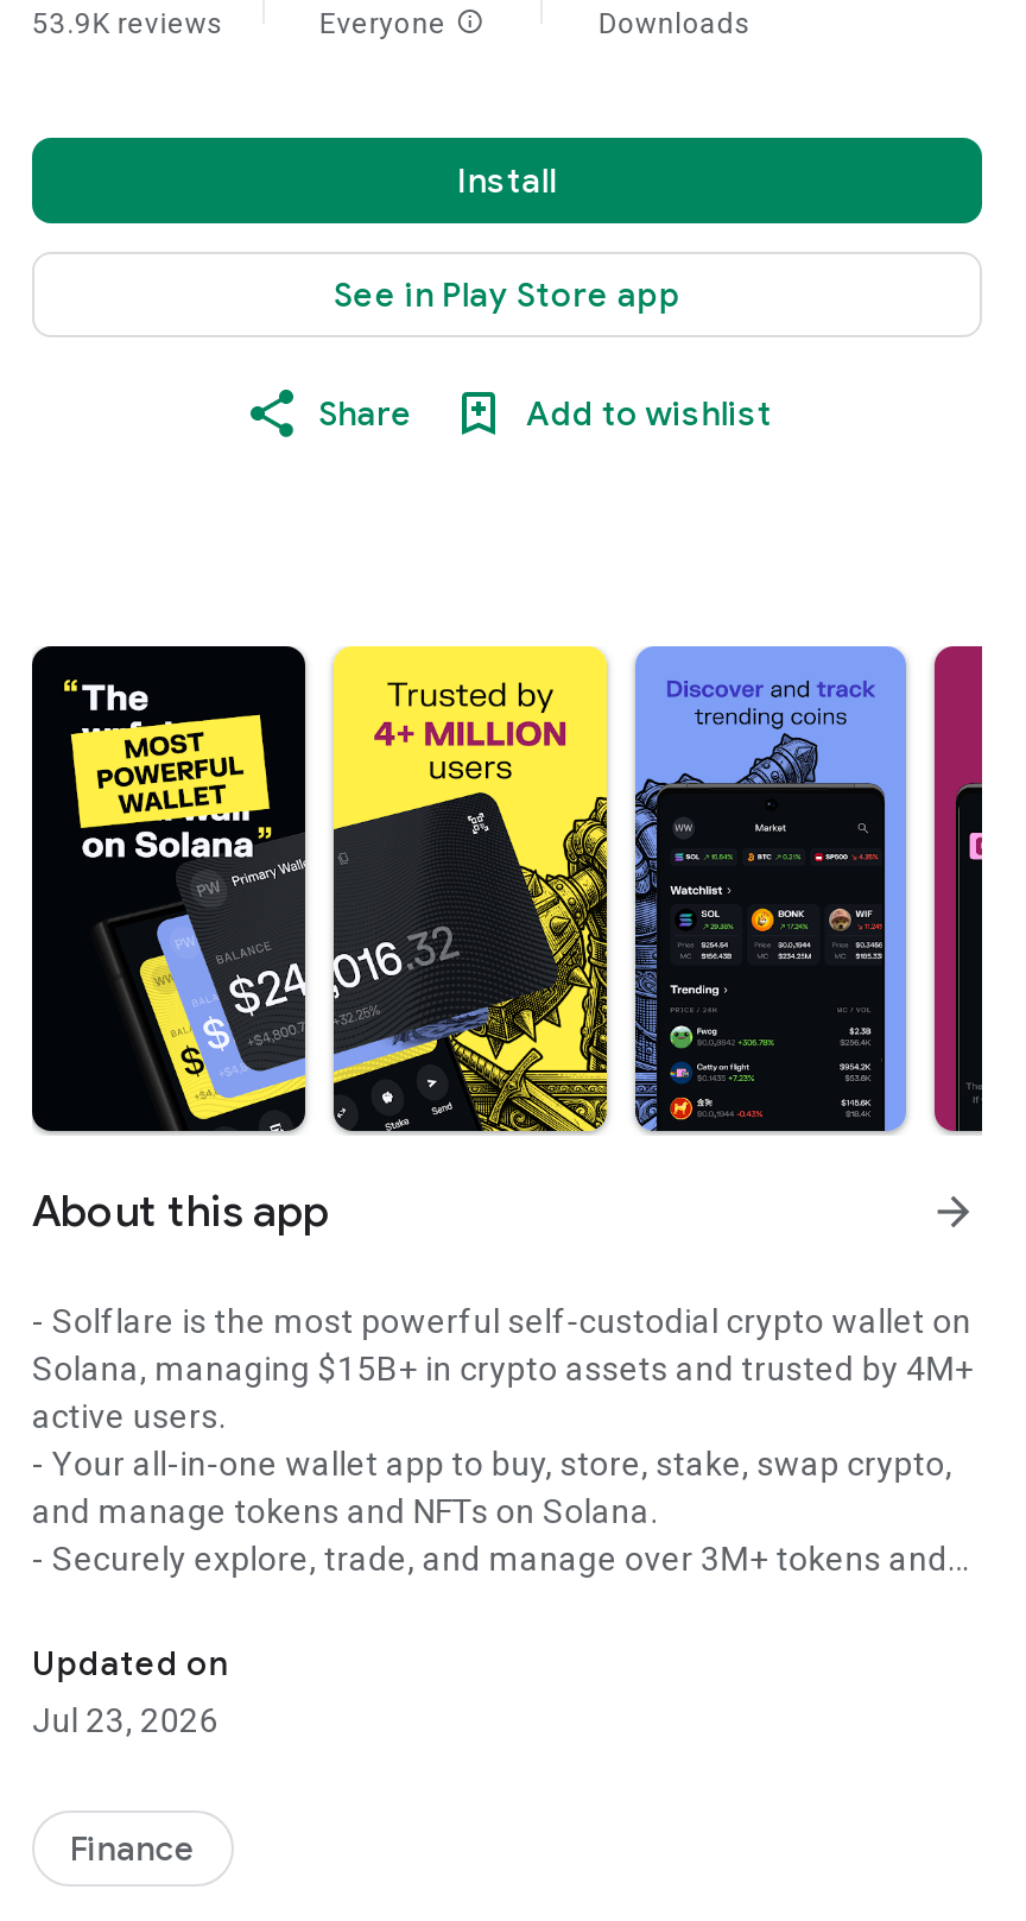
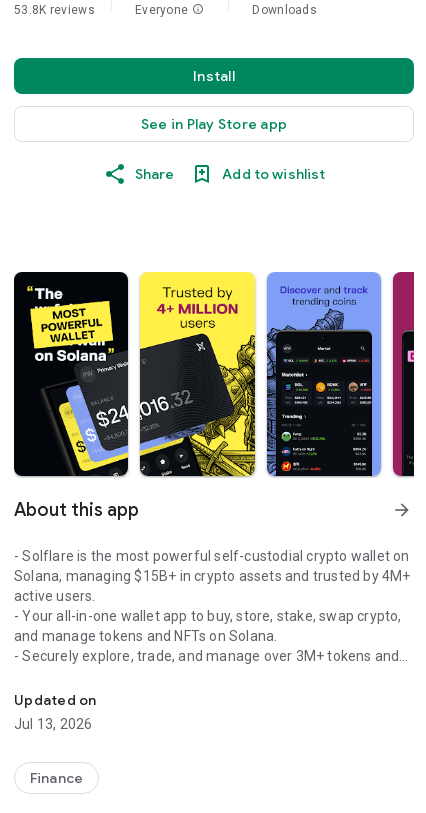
- 53.9K reviews
+ 53.8K reviews

- Jul 23, 2026
+ Jul 13, 2026
